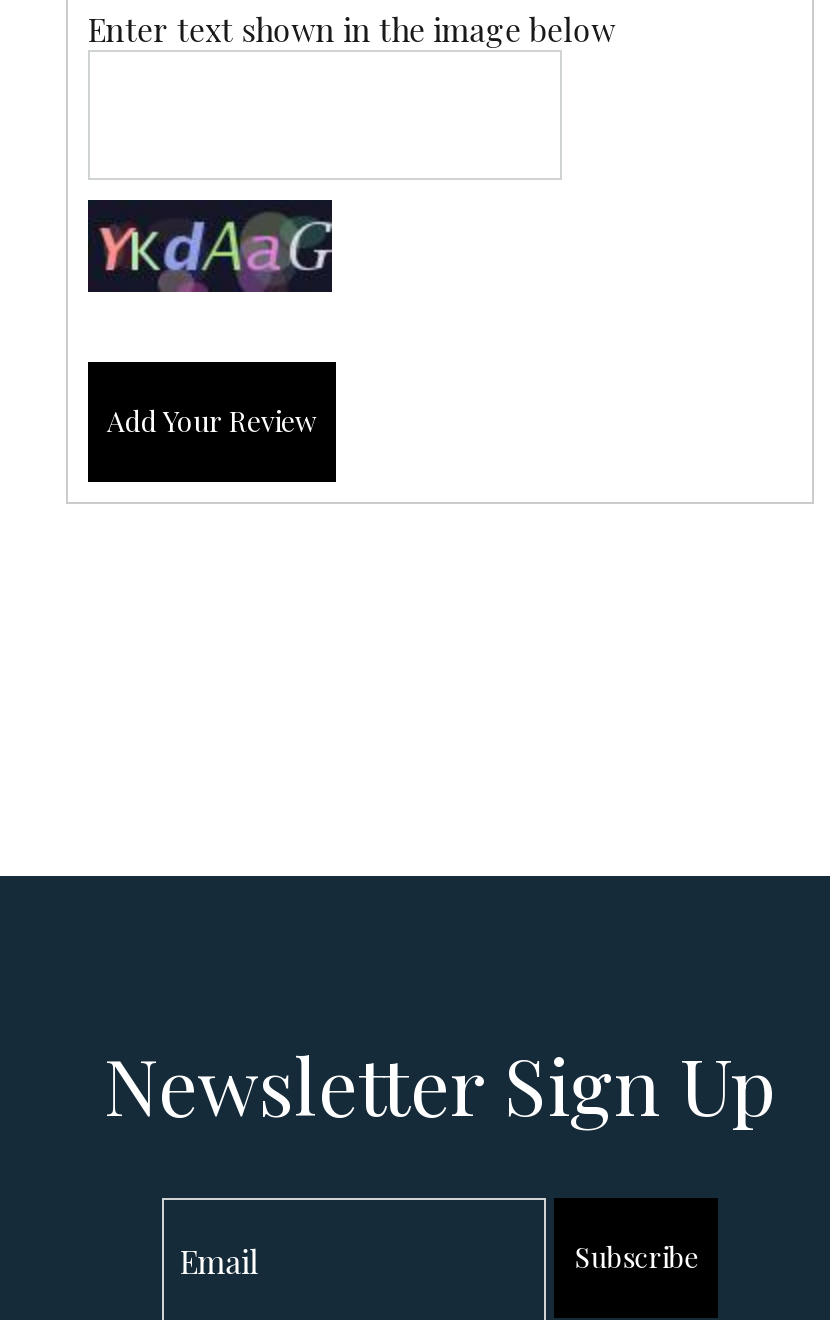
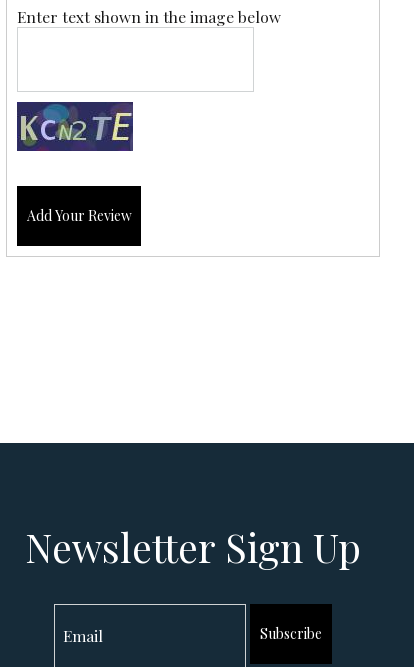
- [image]
+ [image]
